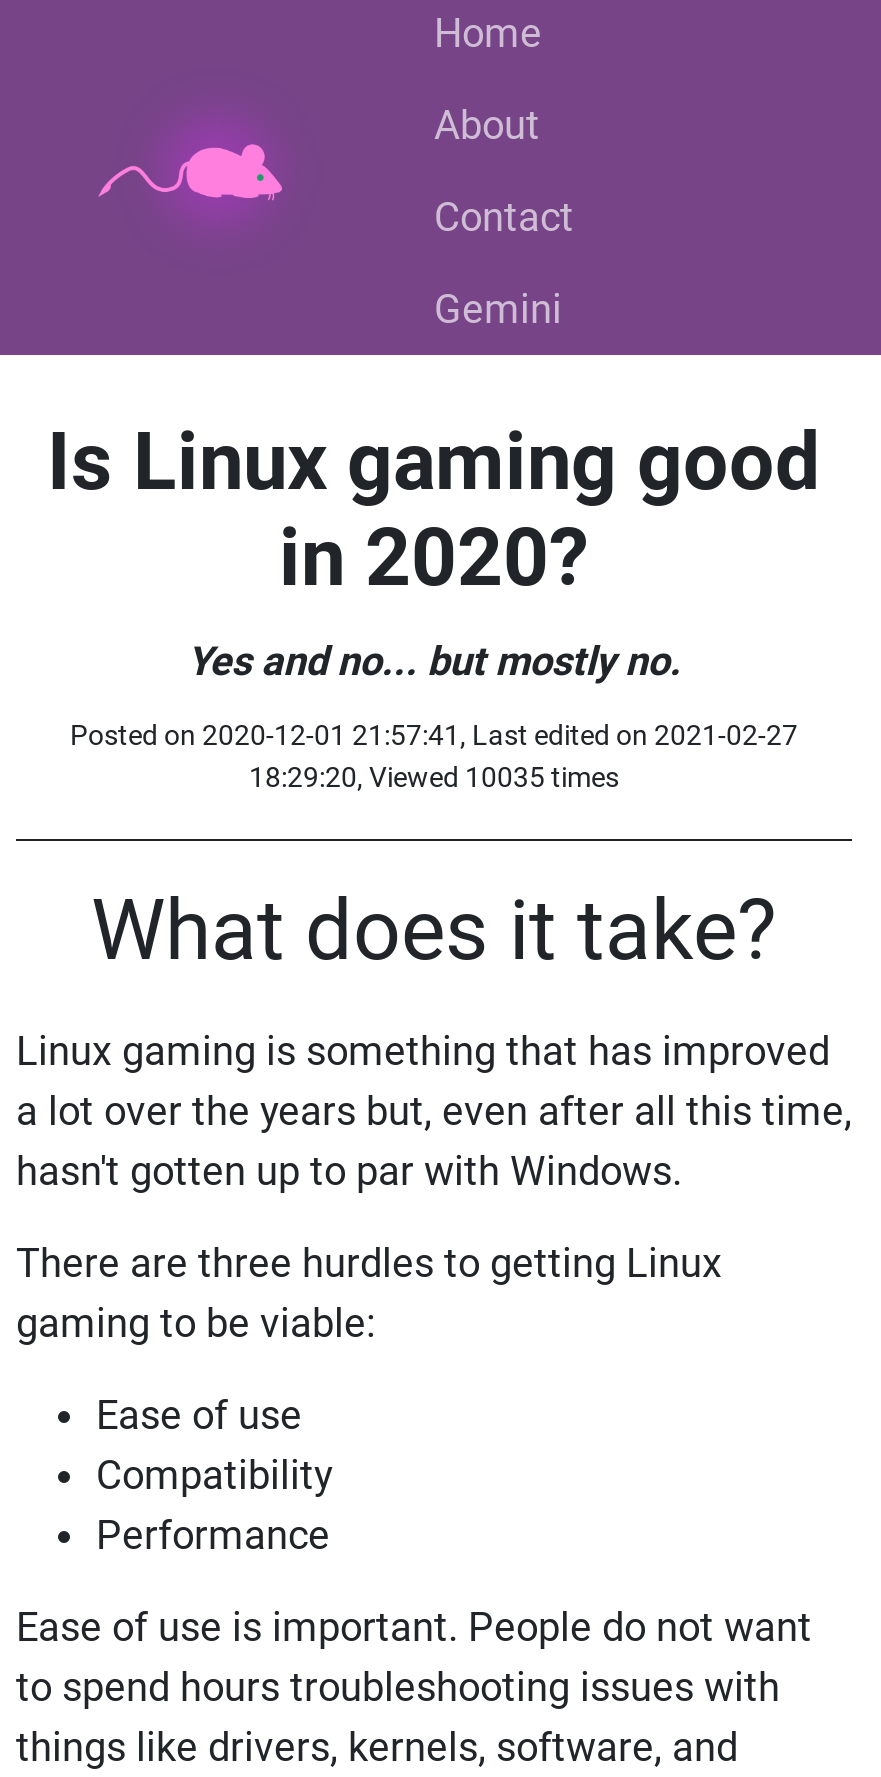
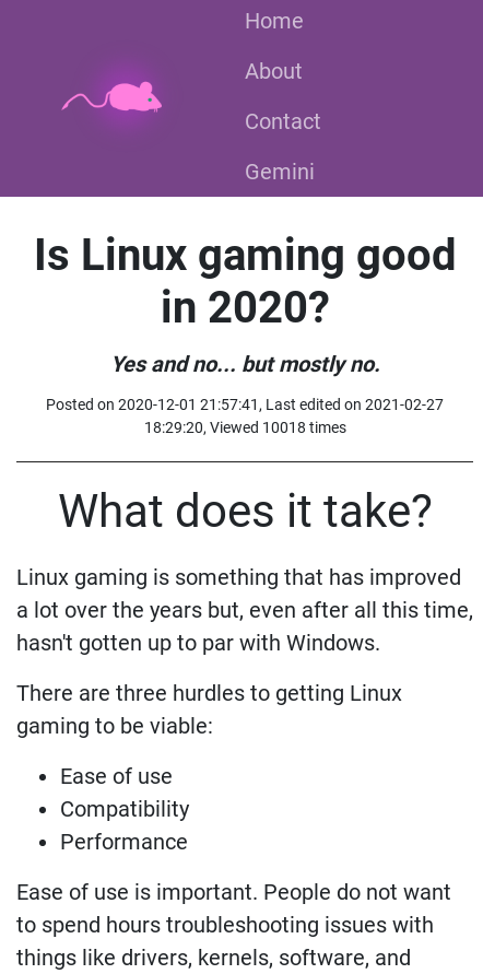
- 18:29:20, Viewed 10035 times
+ 18:29:20, Viewed 10018 times
